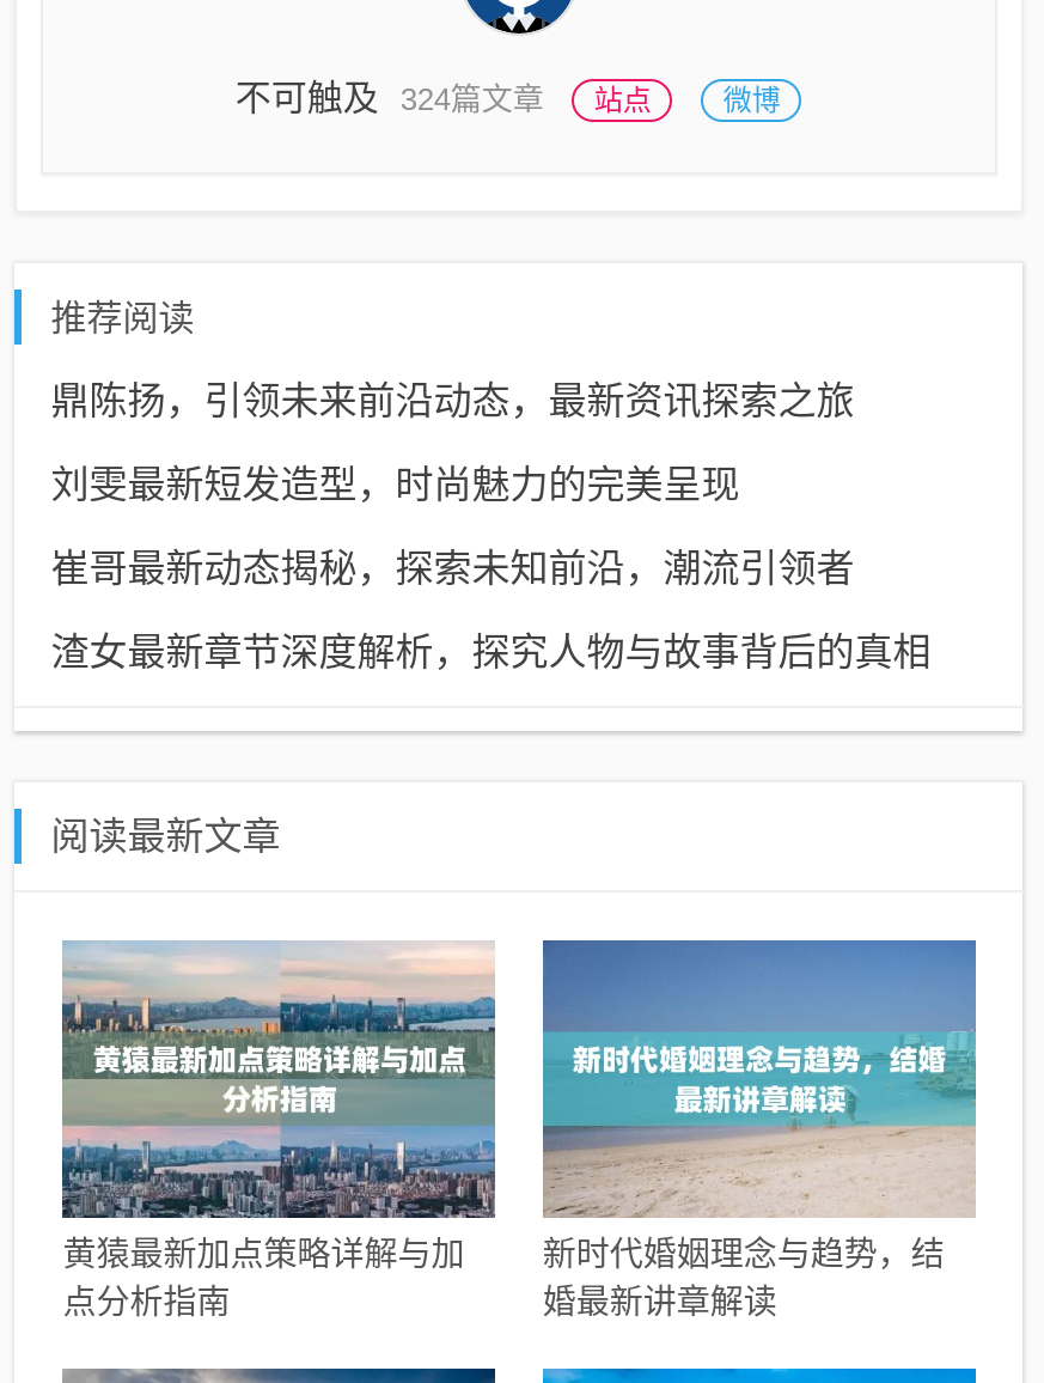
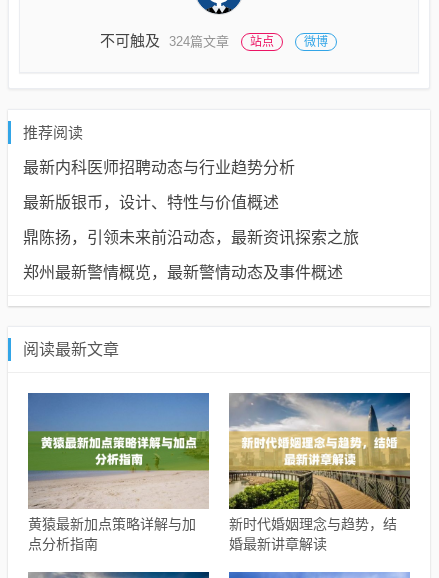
+ 最新内科医师招聘动态与行业趋势分析
+ 最新版银币，设计、特性与价值概述

moved down: 鼎陈扬，引领未来前沿动态，最新资讯探索之旅

- 刘雯最新短发造型，时尚魅力的完美呈现
- 崔哥最新动态揭秘，探索未知前沿，潮流引领者
- 渣女最新章节深度解析，探究人物与故事背后的真相
+ 郑州最新警情概览，最新警情动态及事件概述

- [image]
+ [image]

- [image]
+ [image]
